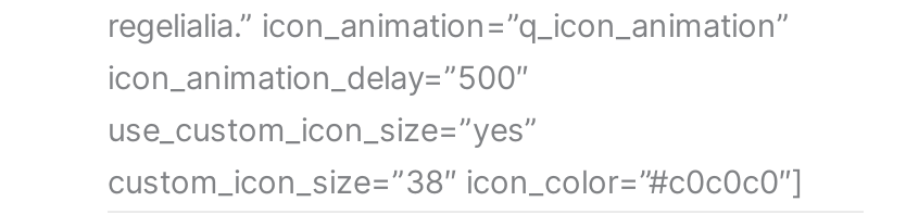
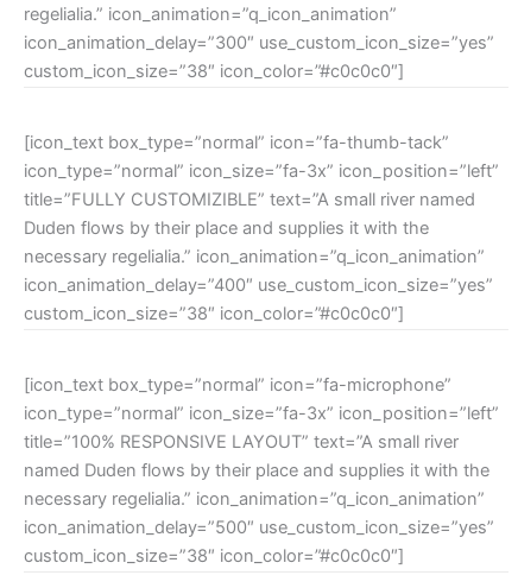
- icon_animation_delay=”500″
- use_custom_icon_size=”yes”
+ icon_animation_delay=”300″ use_custom_icon_size=”yes”
+ custom_icon_size=”38″ icon_color=”#c0c0c0″]
+ [icon_text box_type=”normal” icon=”fa-thumb-tack”
+ icon_type=”normal” icon_size=”fa-3x” icon_position=”left”
+ title=”FULLY CUSTOMIZIBLE” text=”A small river named
+ Duden flows by their place and supplies it with the
+ necessary regelialia.” icon_animation=”q_icon_animation”
+ icon_animation_delay=”400″ use_custom_icon_size=”yes”
+ custom_icon_size=”38″ icon_color=”#c0c0c0″]
+ [icon_text box_type=”normal” icon=”fa-microphone”
+ icon_type=”normal” icon_size=”fa-3x” icon_position=”left”
+ title=”100% RESPONSIVE LAYOUT” text=”A small river
+ named Duden flows by their place and supplies it with the
+ necessary regelialia.” icon_animation=”q_icon_animation”
+ icon_animation_delay=”500″ use_custom_icon_size=”yes”
